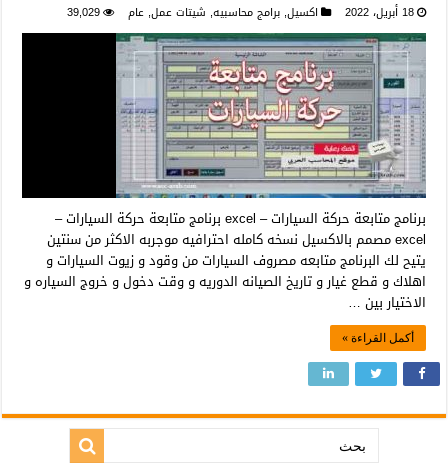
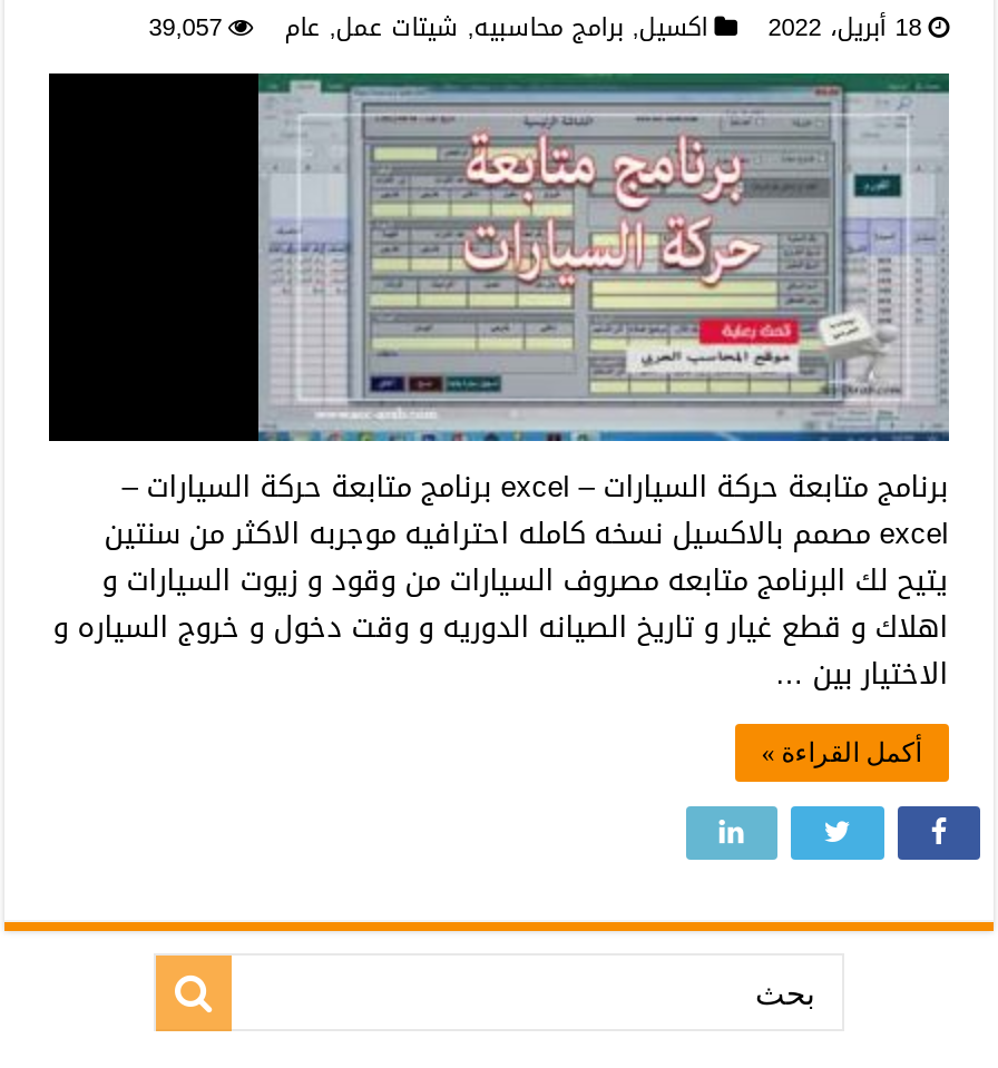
- اكسيل, برامج محاسبيه, شيتات عمل, عام 39,029
+ اكسيل, برامج محاسبيه, شيتات عمل, عام 39,057
